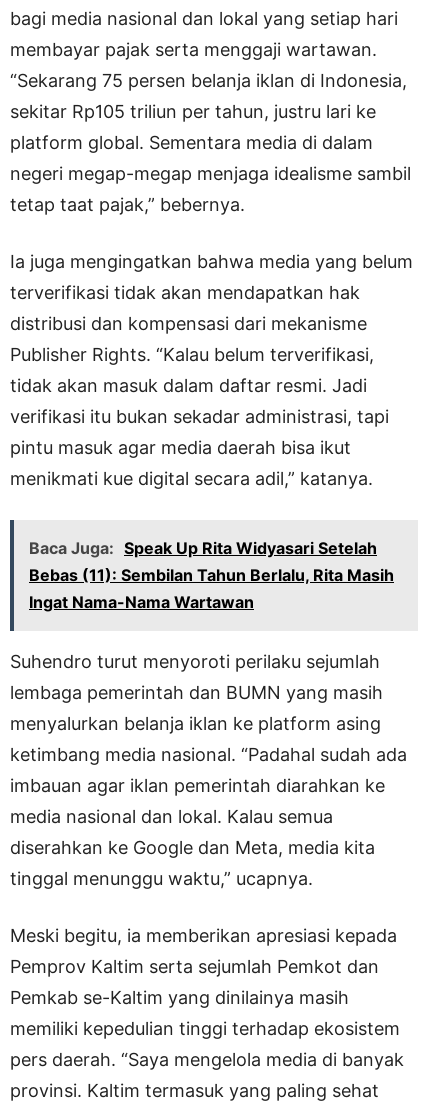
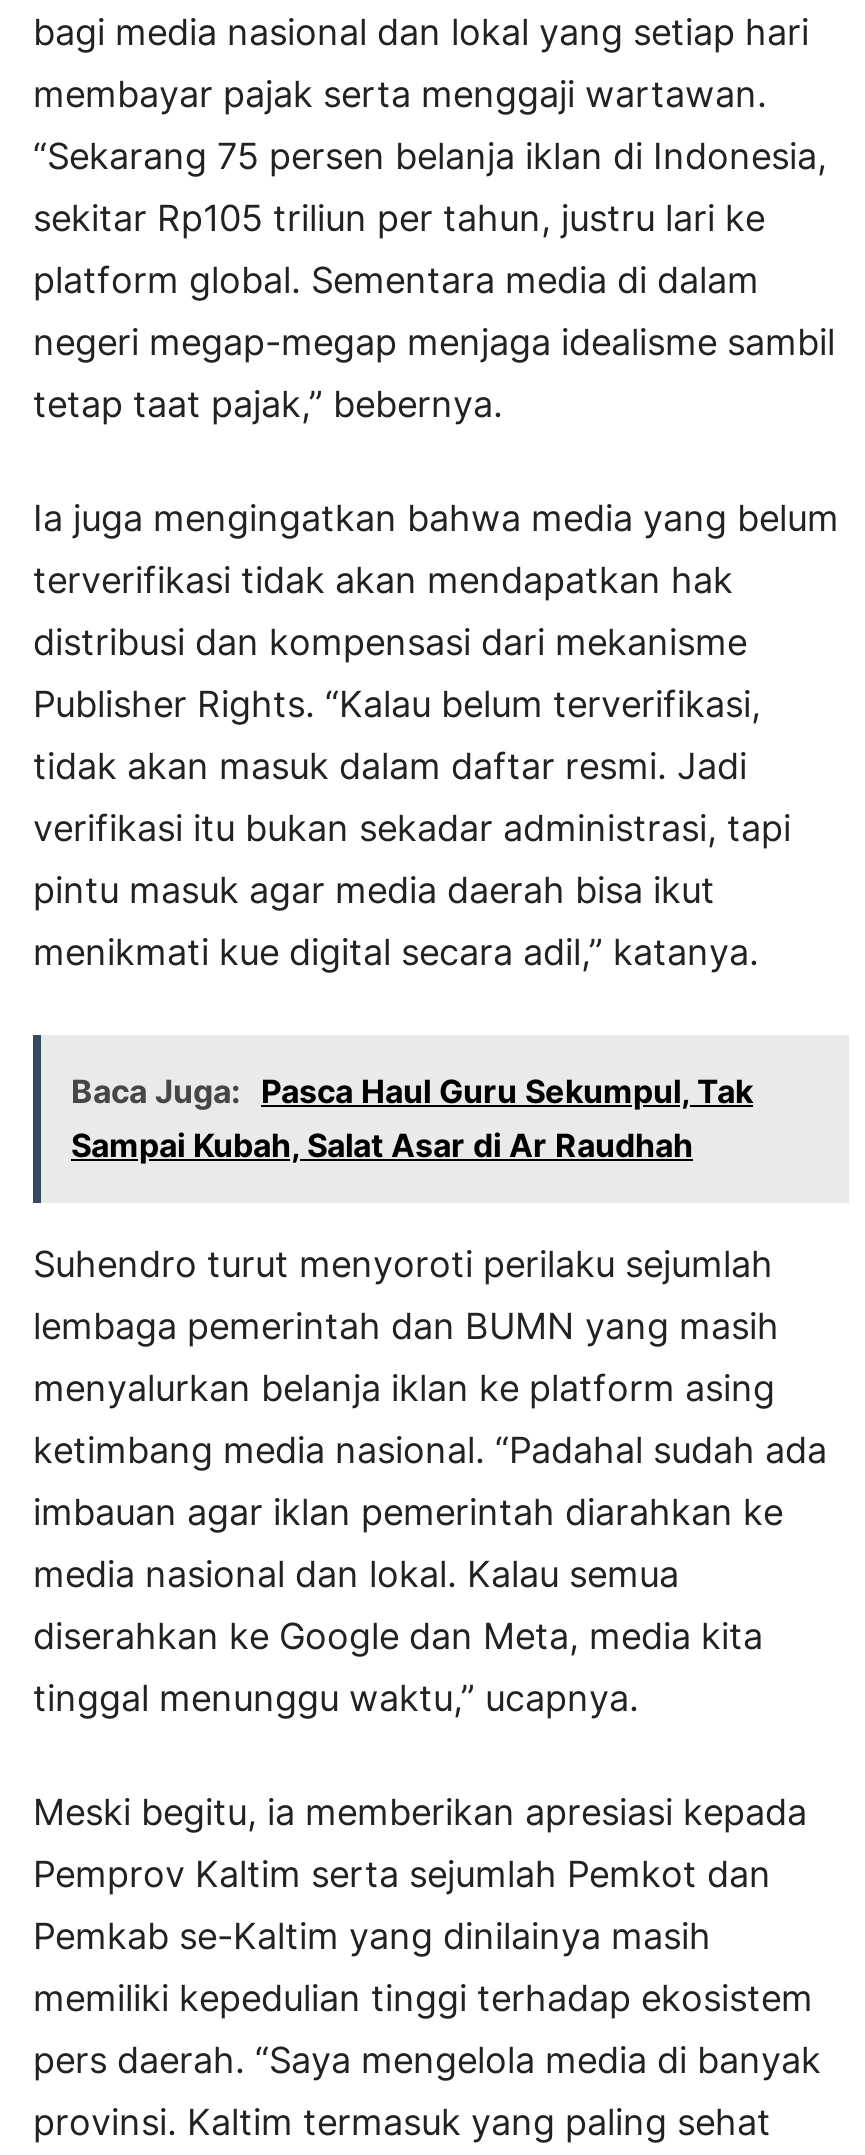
- Baca Juga: Speak Up Rita Widyasari Setelah
- Bebas (11): Sembilan Tahun Berlalu, Rita Masih
- Ingat Nama-Nama Wartawan
+ Baca Juga: Pasca Haul Guru Sekumpul, Tak
+ Sampai Kubah, Salat Asar di Ar Raudhah
